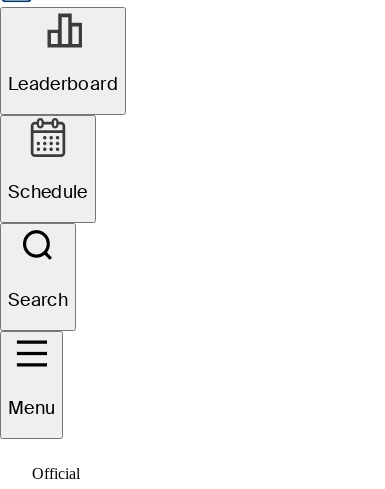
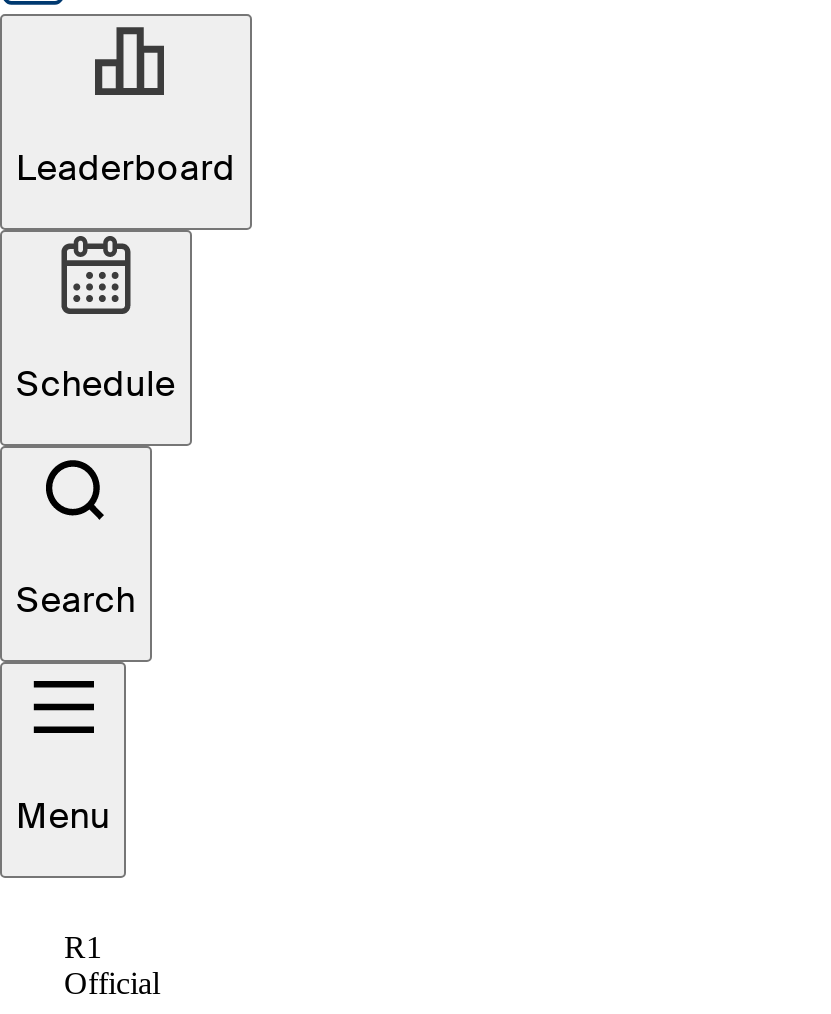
+ R1
